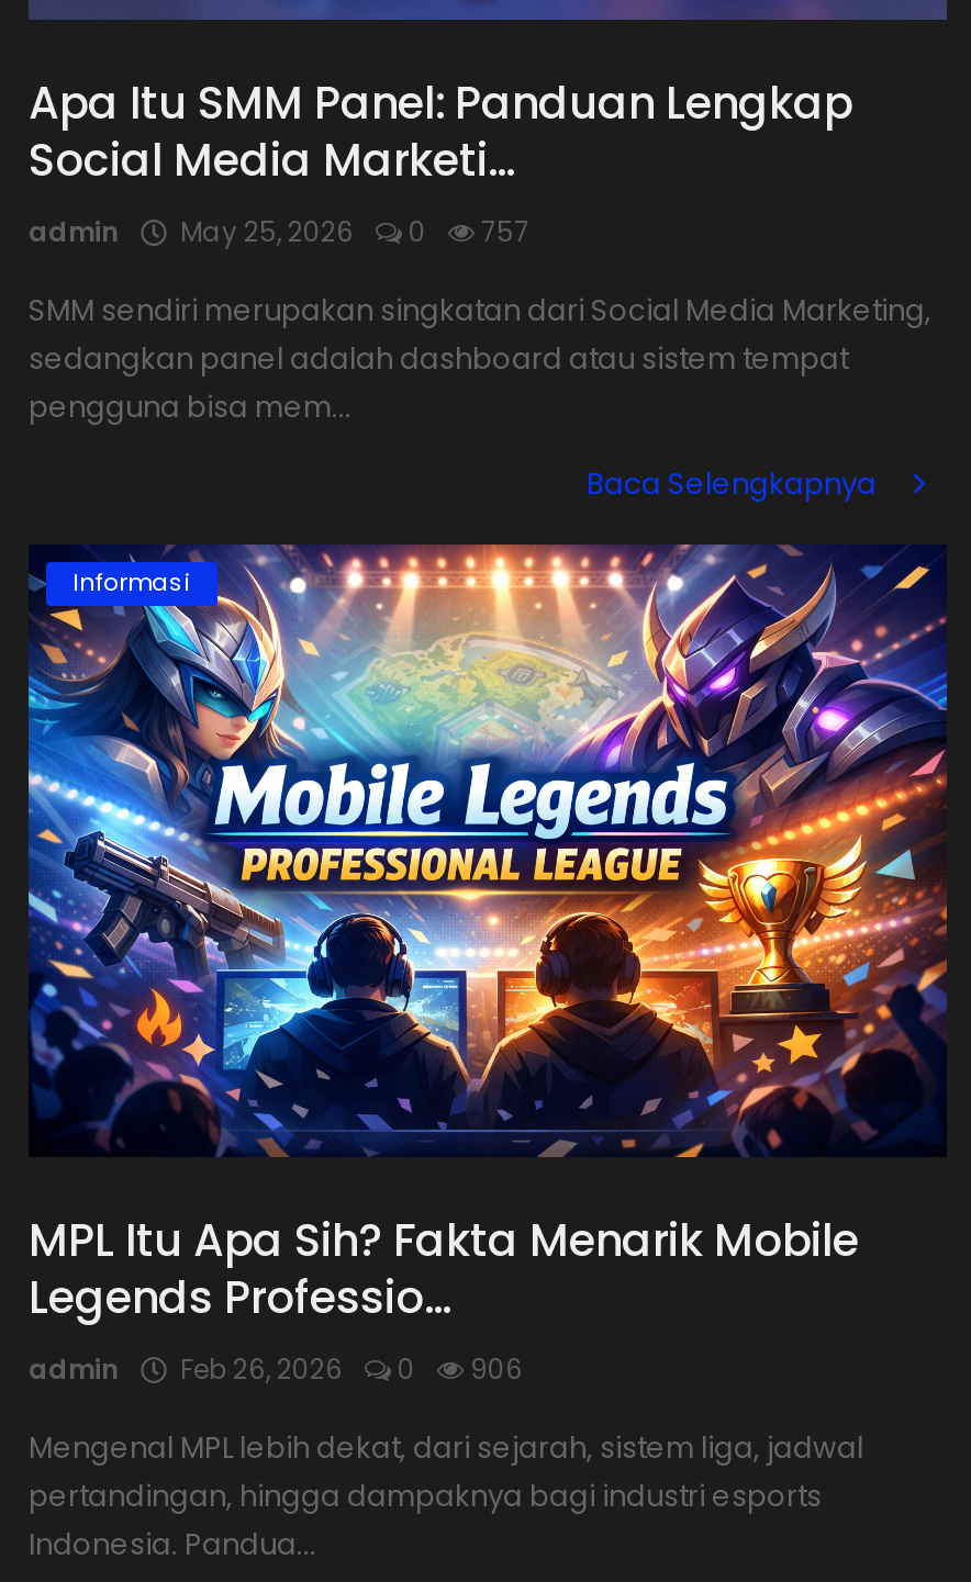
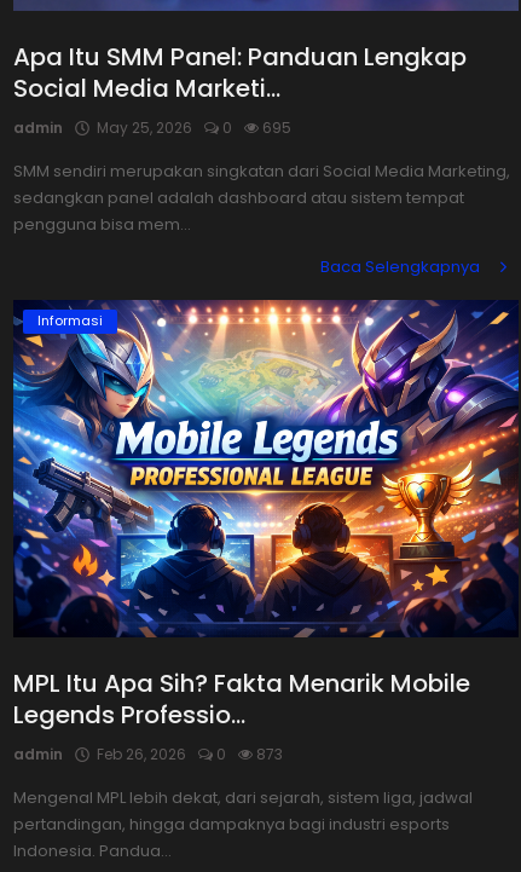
- admin May 25, 2026 0 757
+ admin May 25, 2026 0 695

- admin Feb 26, 2026 0 906
+ admin Feb 26, 2026 0 873
